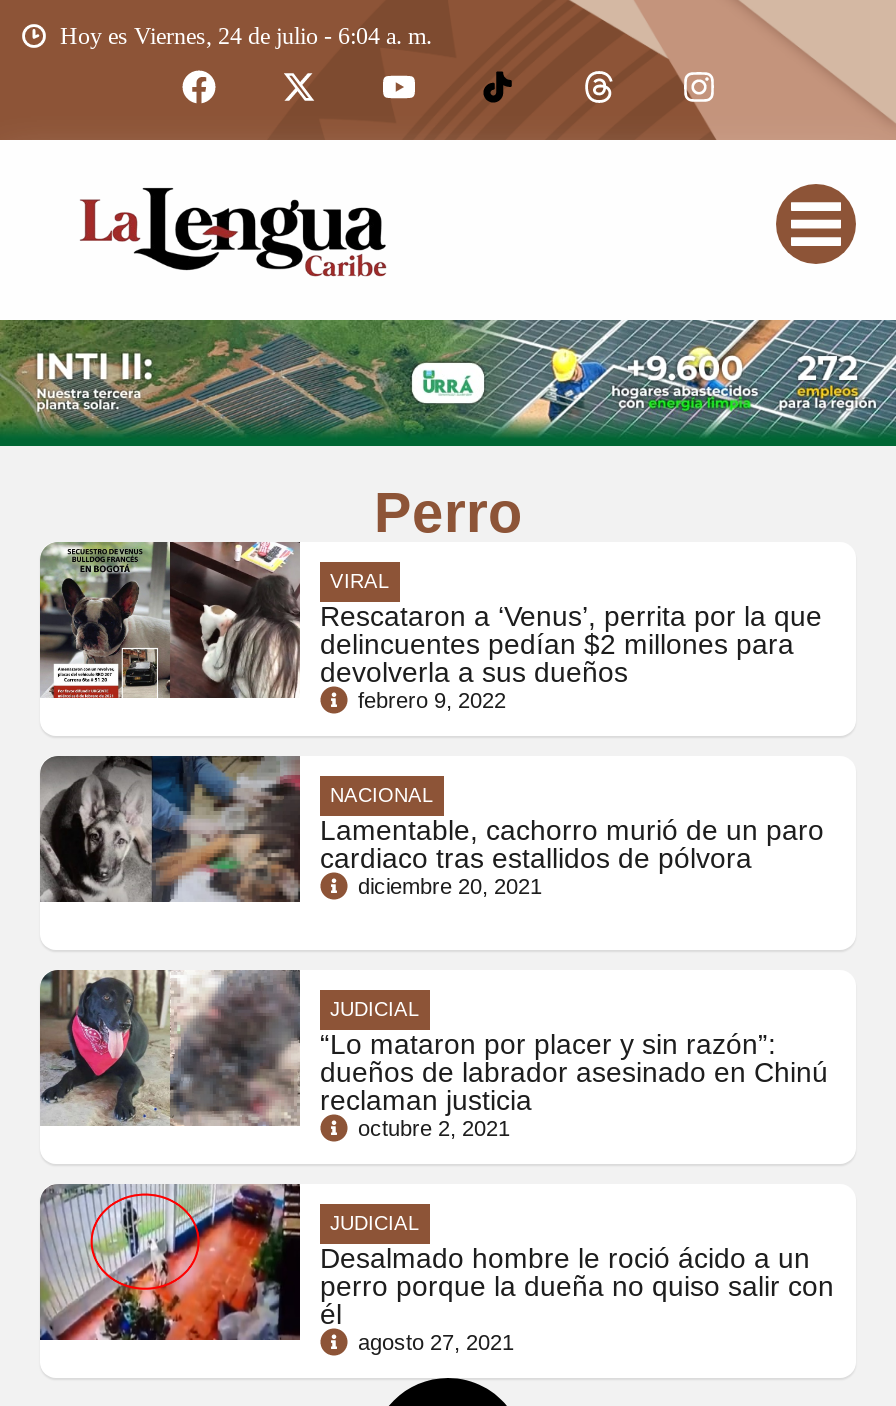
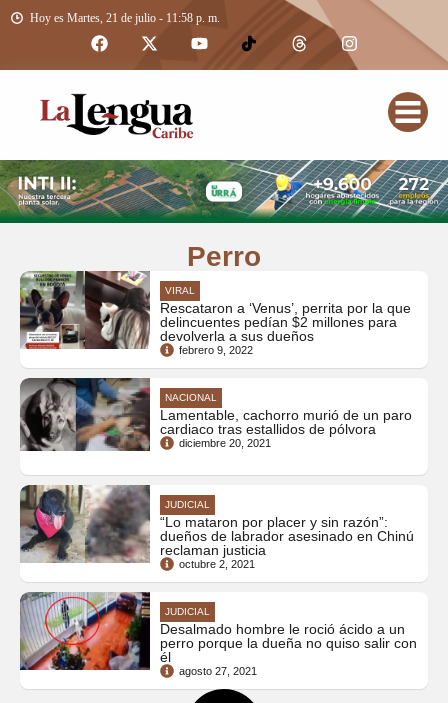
- Hoy es Viernes, 24 de julio - 6:04 a. m.
+ Hoy es Martes, 21 de julio - 11:58 p. m.
